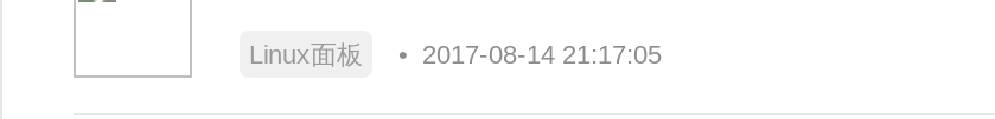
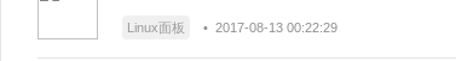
- Linux面板 • 2017-08-14 21:17:05
+ Linux面板 • 2017-08-13 00:22:29
